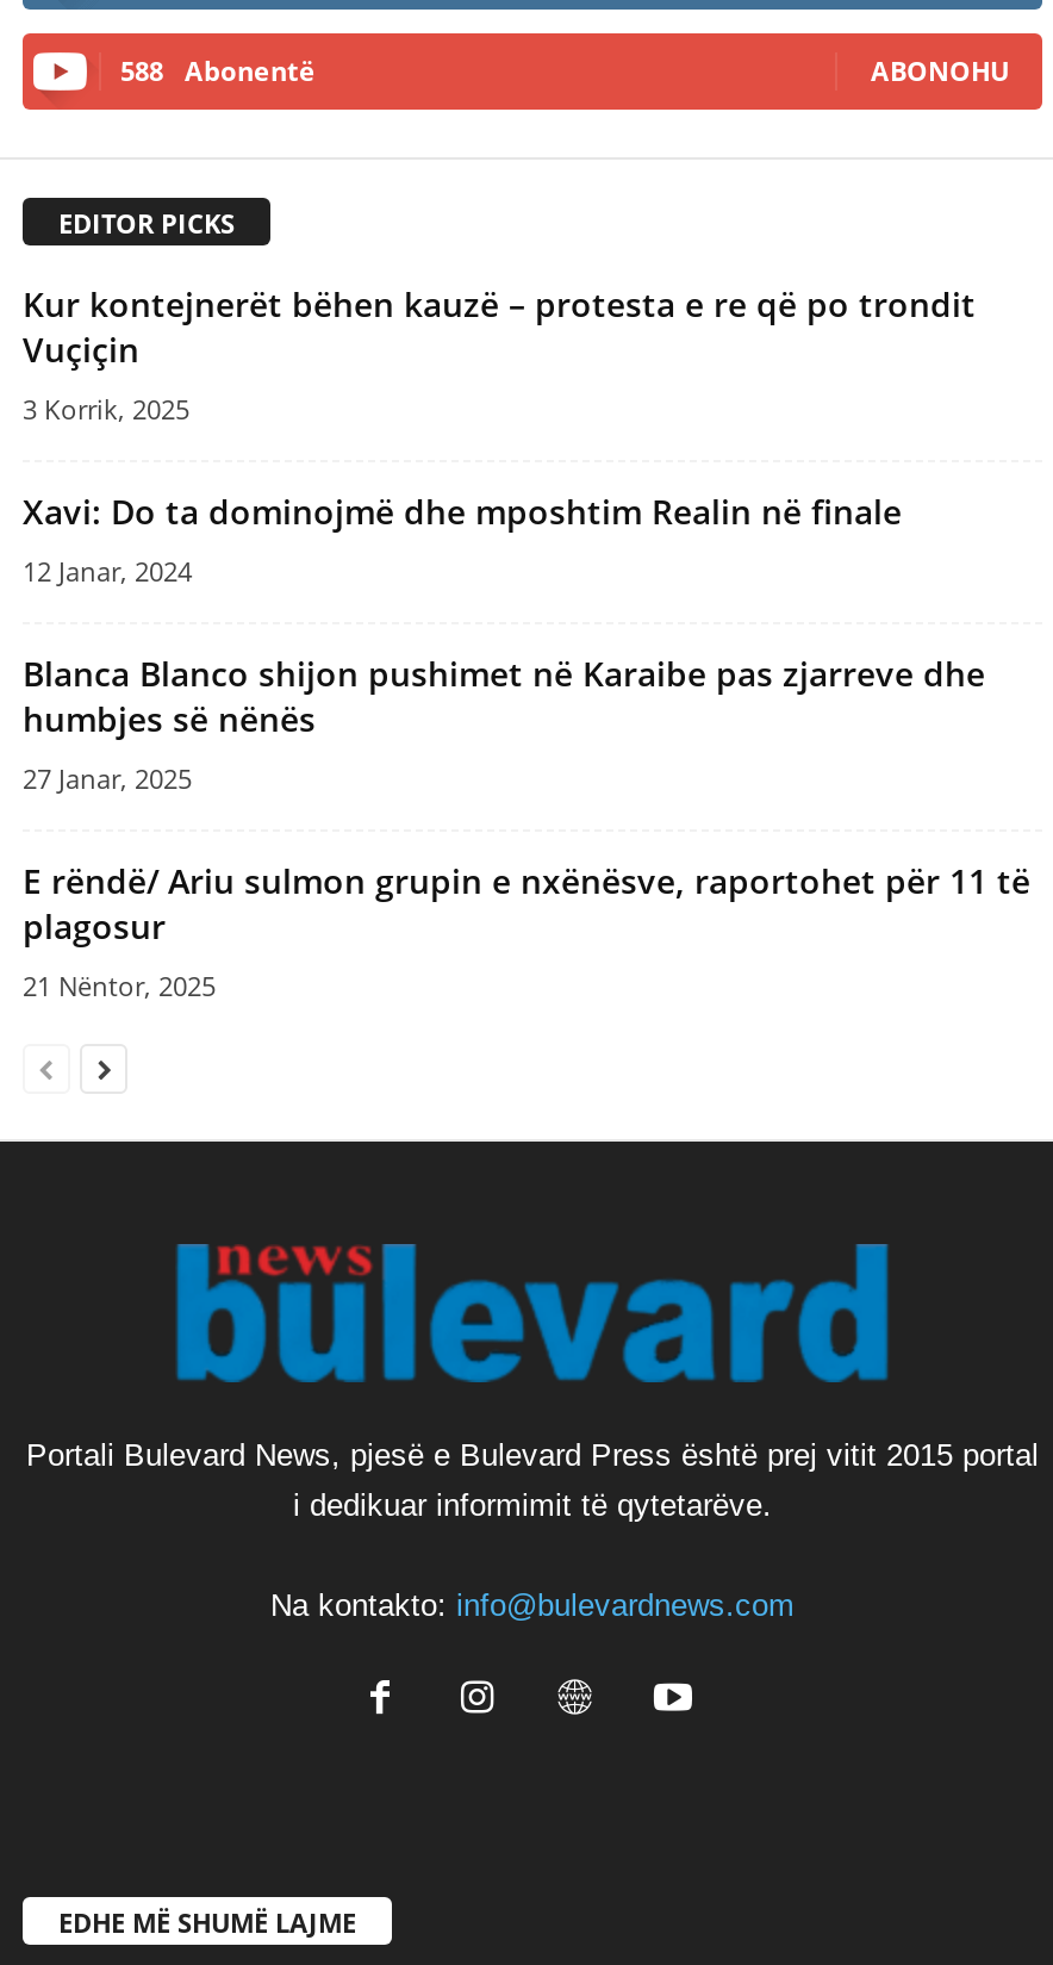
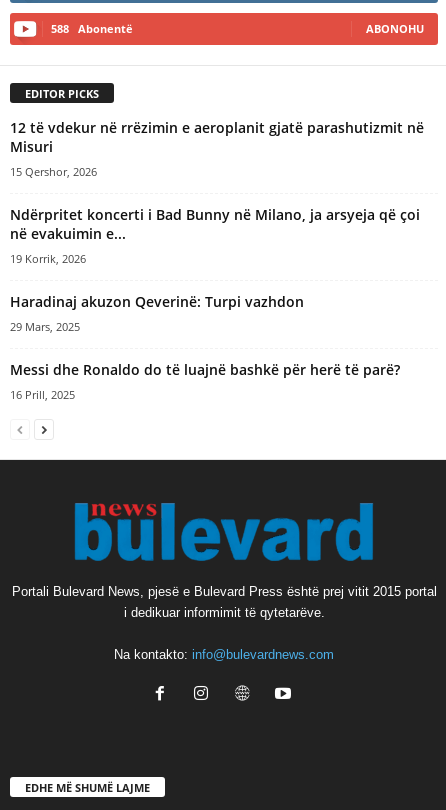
- Kur kontejnerët bëhen kauzë – protesta e re që po trondit
- Vuçiçin
- 3 Korrik, 2025
+ 12 të vdekur në rrëzimin e aeroplanit gjatë parashutizmit në
+ Misuri
+ 15 Qershor, 2026

- Xavi: Do ta dominojmë dhe mposhtim Realin në finale
- 12 Janar, 2024
+ Ndërpritet koncerti i Bad Bunny në Milano, ja arsyeja që çoi
+ në evakuimin e...
+ 19 Korrik, 2026

- Blanca Blanco shijon pushimet në Karaibe pas zjarreve dhe
- humbjes së nënës
- 27 Janar, 2025
+ Haradinaj akuzon Qeverinë: Turpi vazhdon
+ 29 Mars, 2025

- E rëndë/ Ariu sulmon grupin e nxënësve, raportohet për 11 të
- plagosur
- 21 Nëntor, 2025
+ Messi dhe Ronaldo do të luajnë bashkë për herë të parë?
+ 16 Prill, 2025
